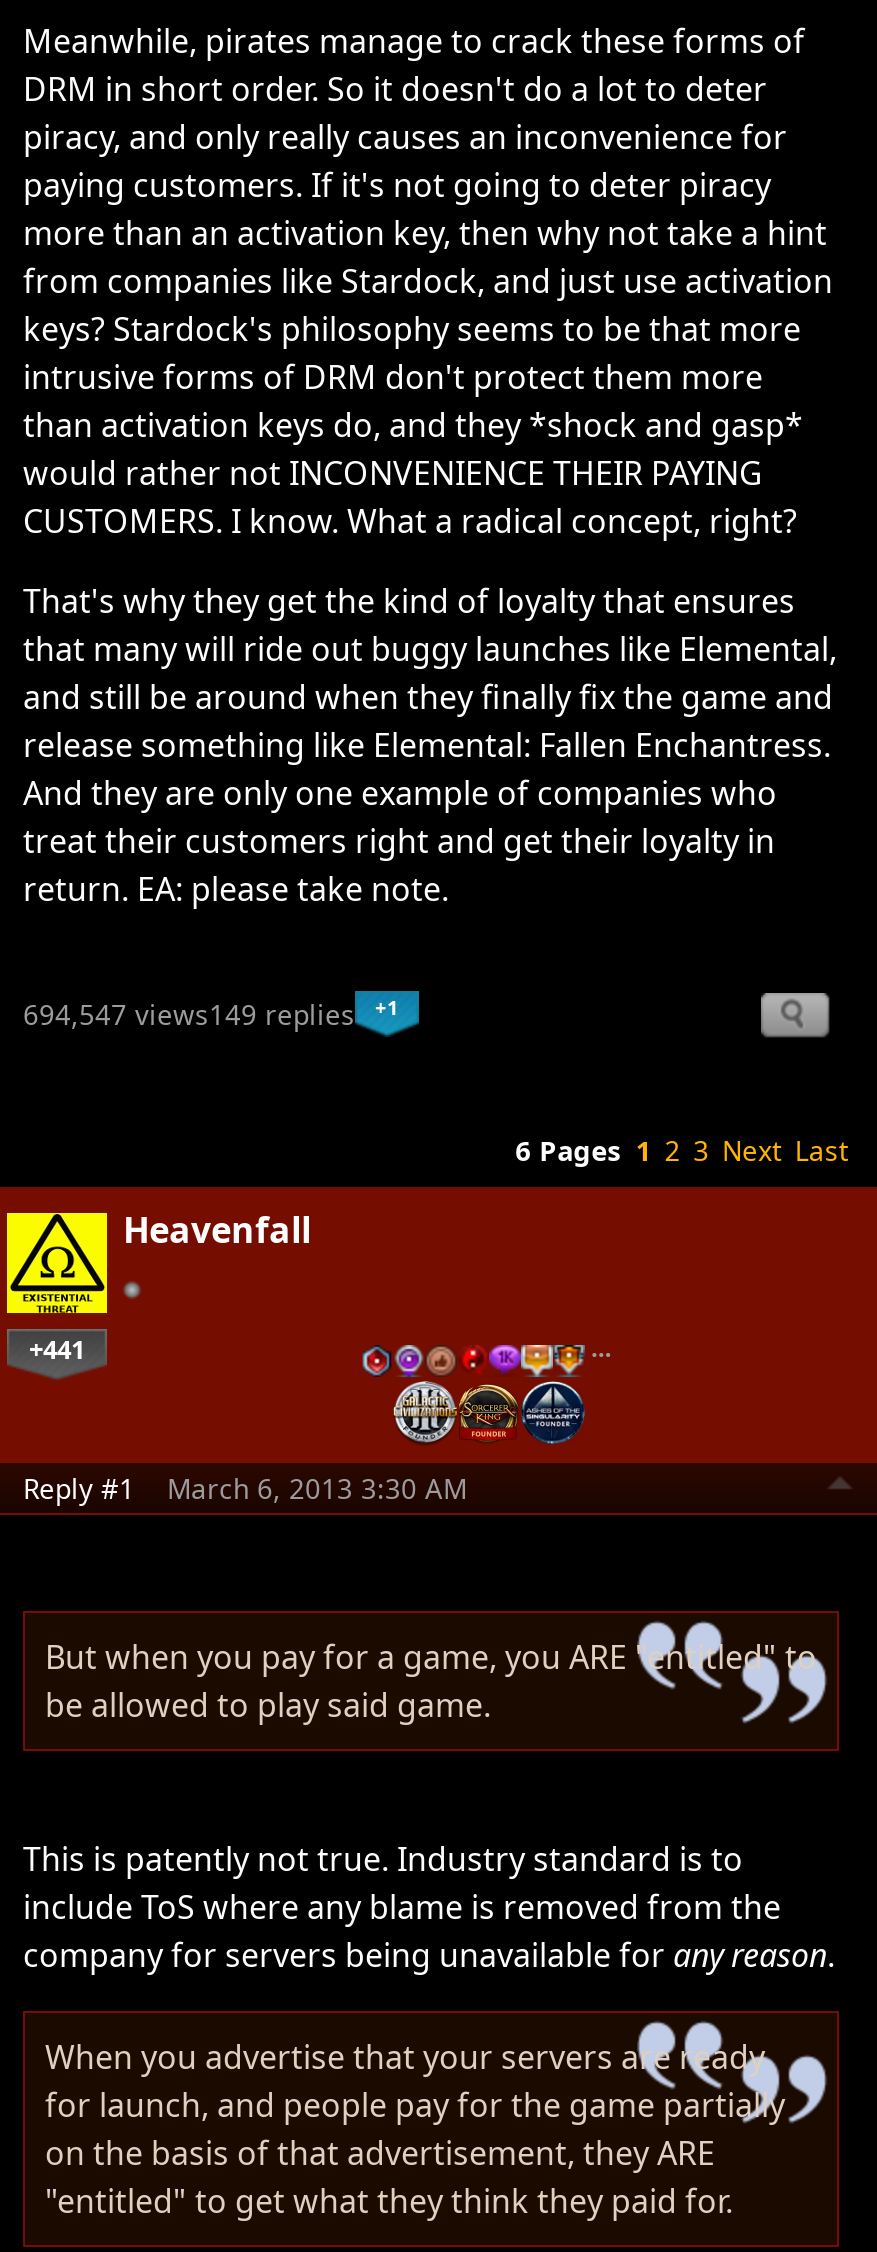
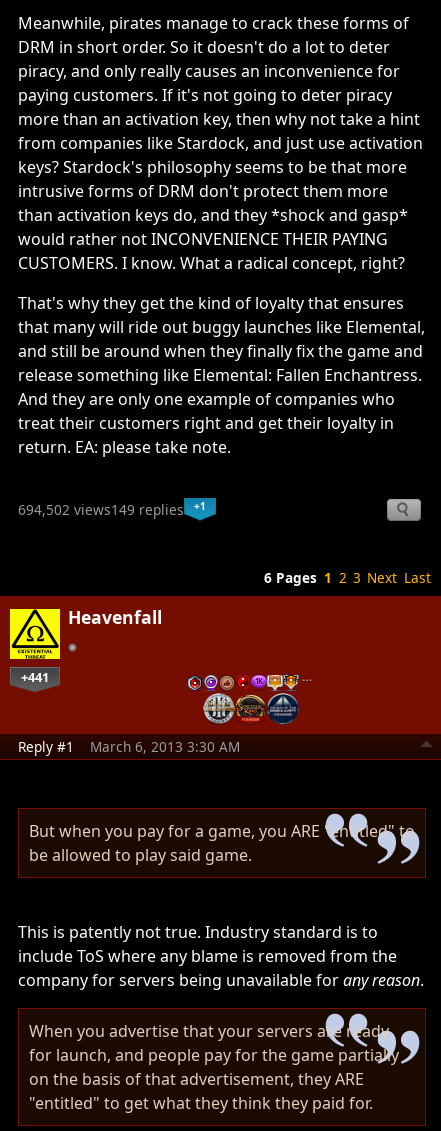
- 694,547 views149 replies
+ 694,502 views149 replies
